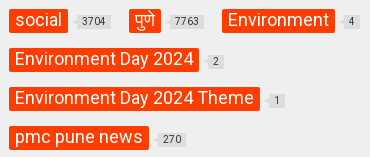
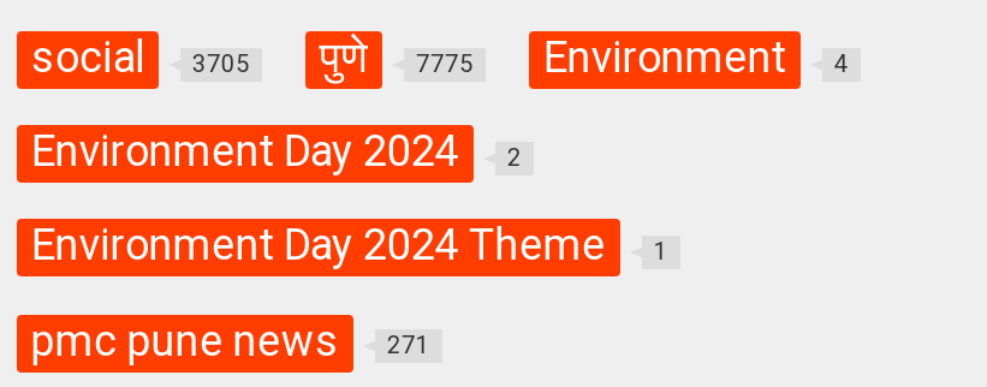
- social 3704
+ social 3705

- पुणे 7763
+ पुणे 7775

- pmc pune news 270
+ pmc pune news 271
